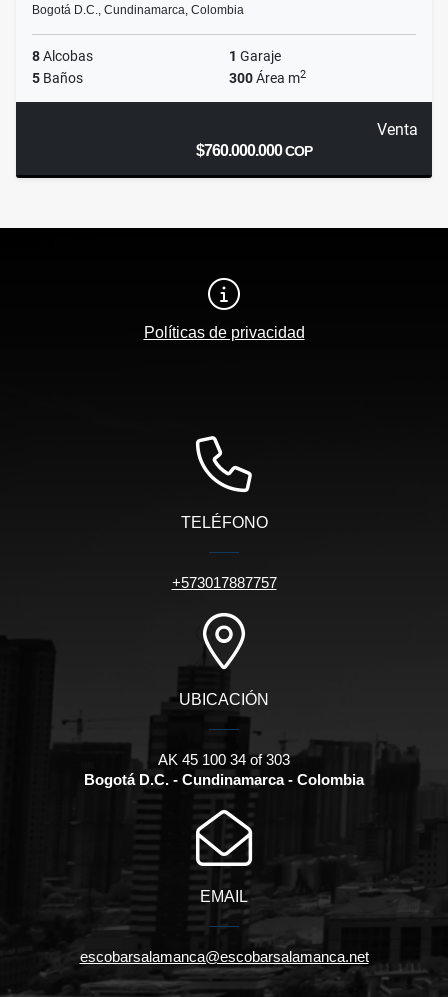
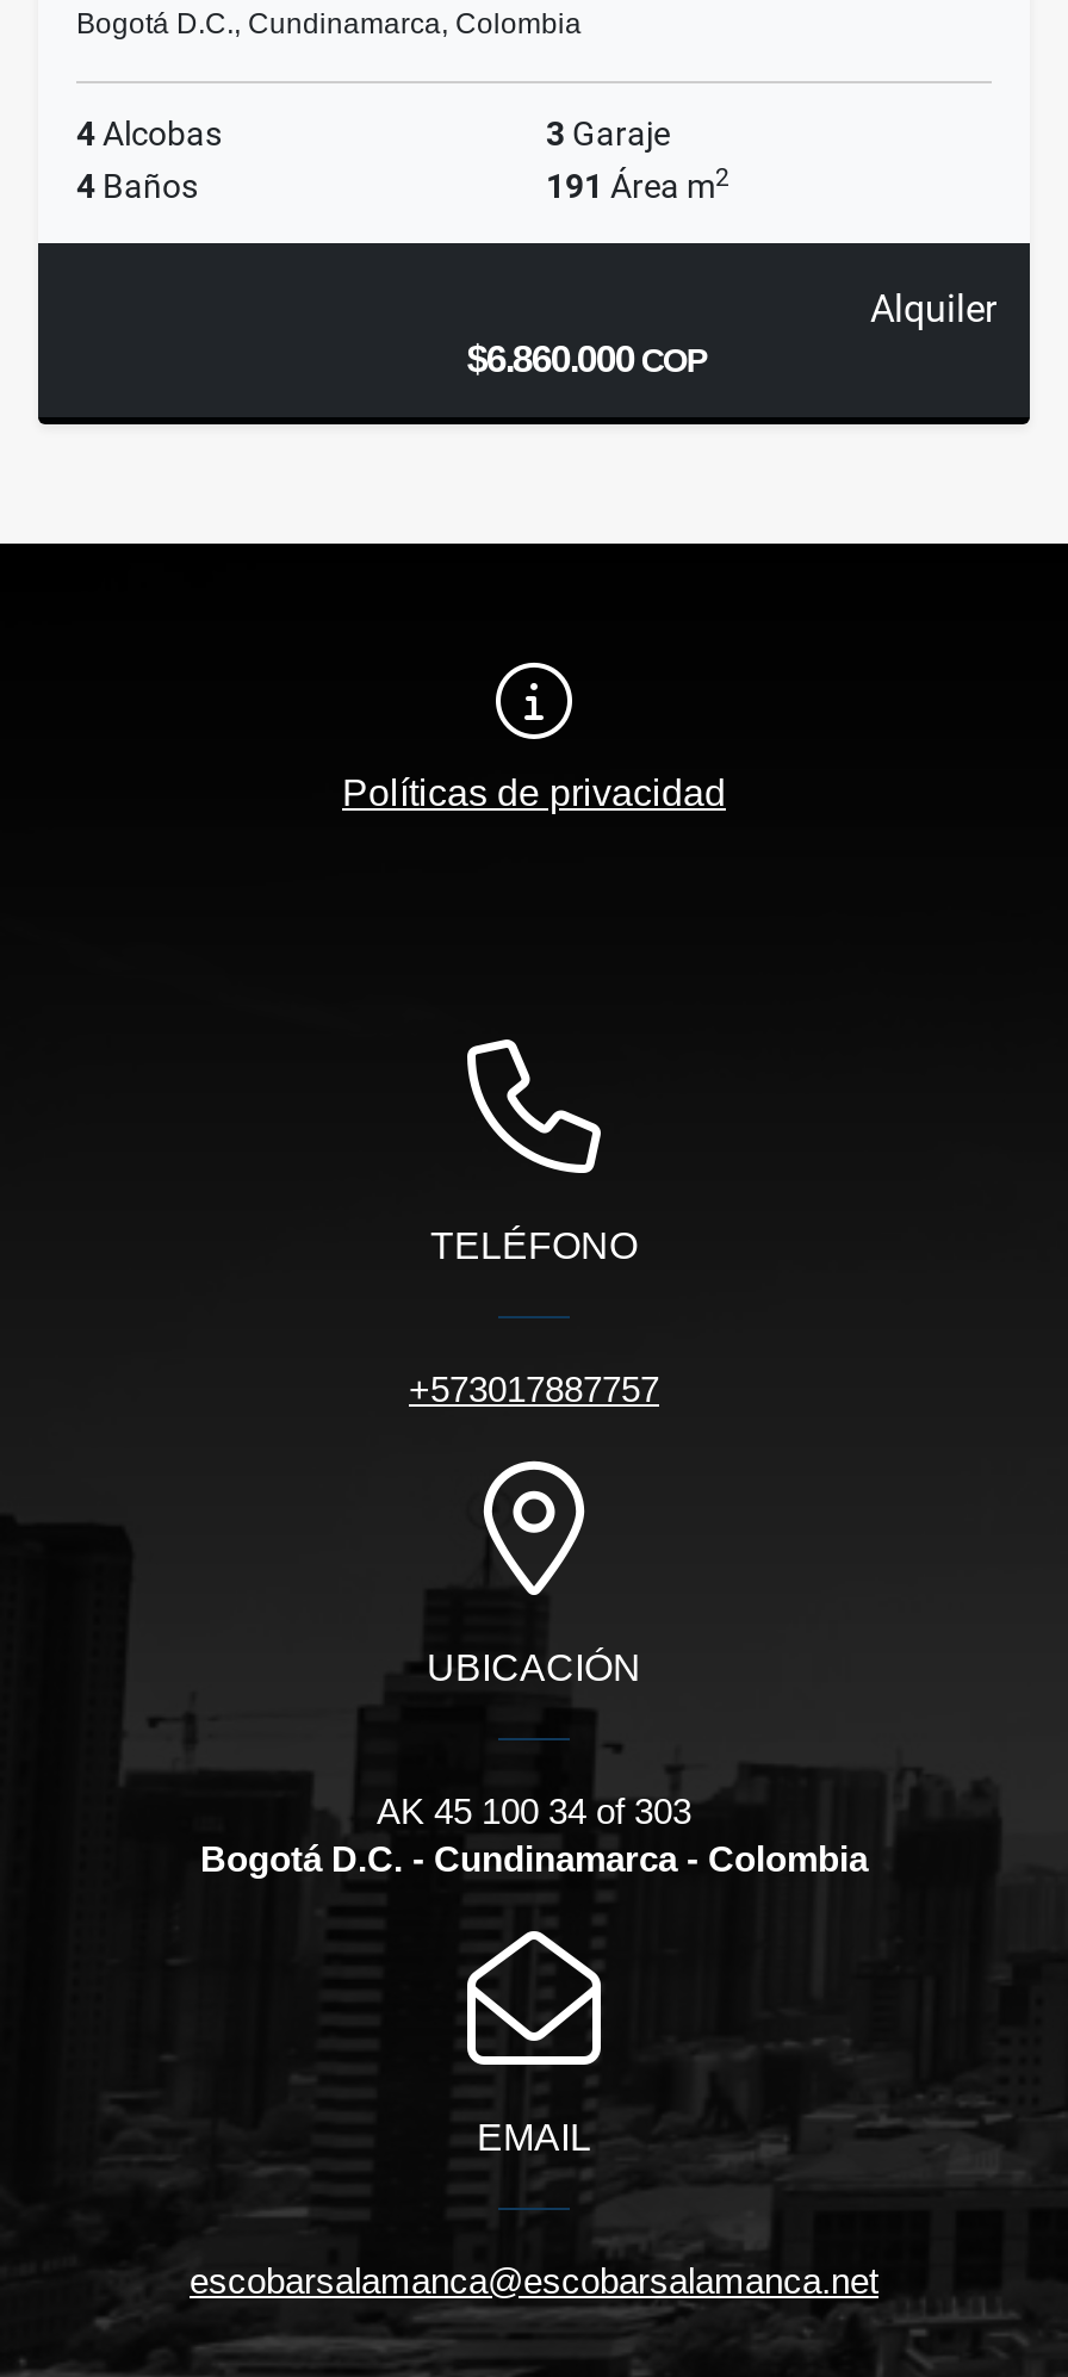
- 8 Alcobas
- 1 Garaje
- 5 Baños
- 300 Área m2
+ 4 Alcobas
+ 3 Garaje
+ 4 Baños
+ 191 Área m2

- Venta
- $760.000.000 COP
+ Alquiler
+ $6.860.000 COP
